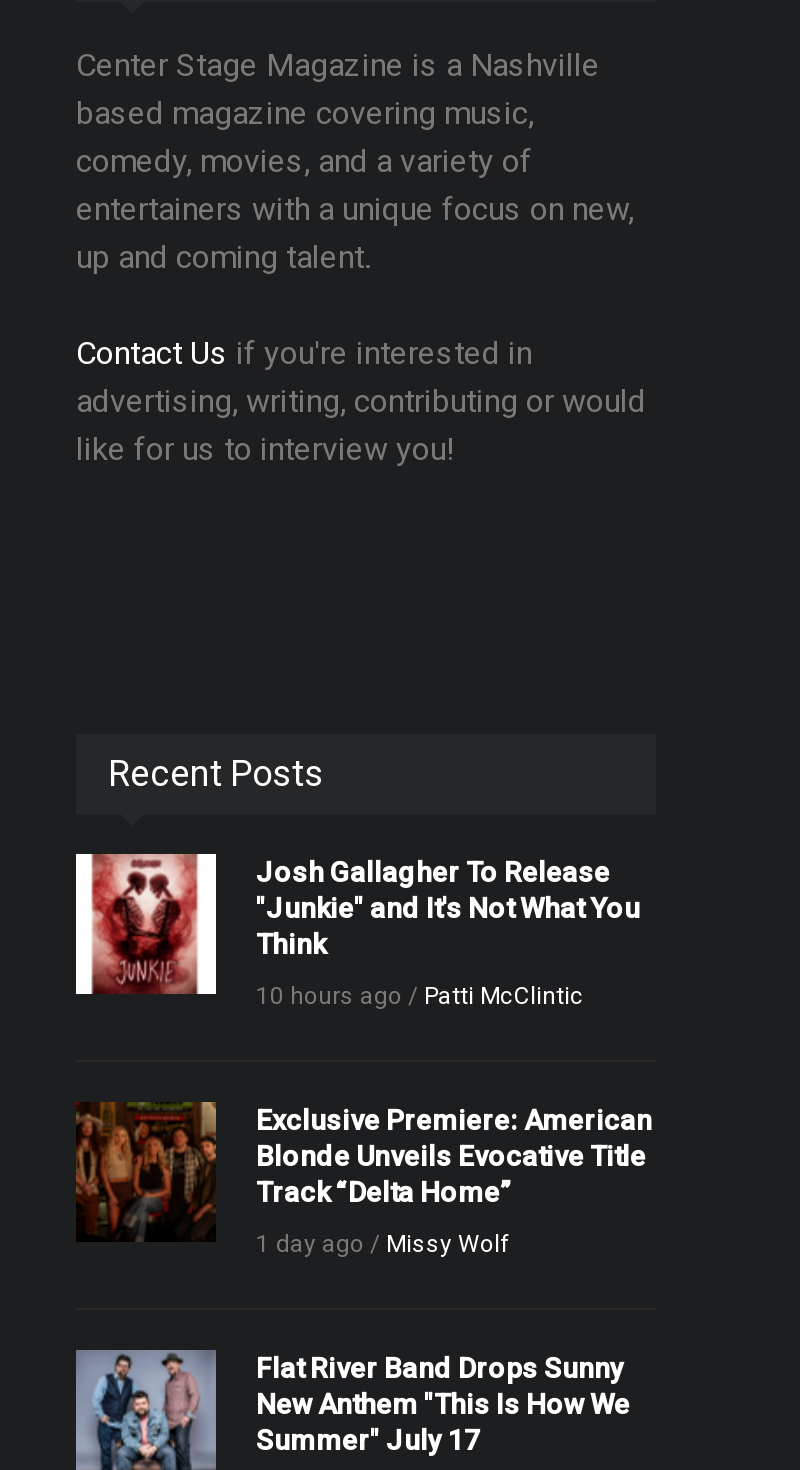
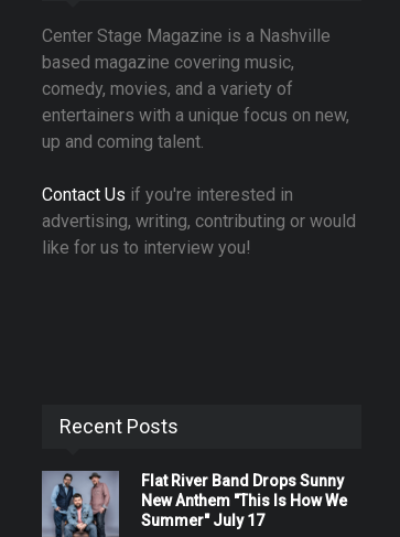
- [image]
- Josh Gallagher To Release
- "Junkie" and It's Not What You
- Think
- 10 hours ago / Patti McClintic

- [image]
- Exclusive Premiere: American
- Blonde Unveils Evocative Title
- Track “Delta Home”
- 1 day ago / Missy Wolf
